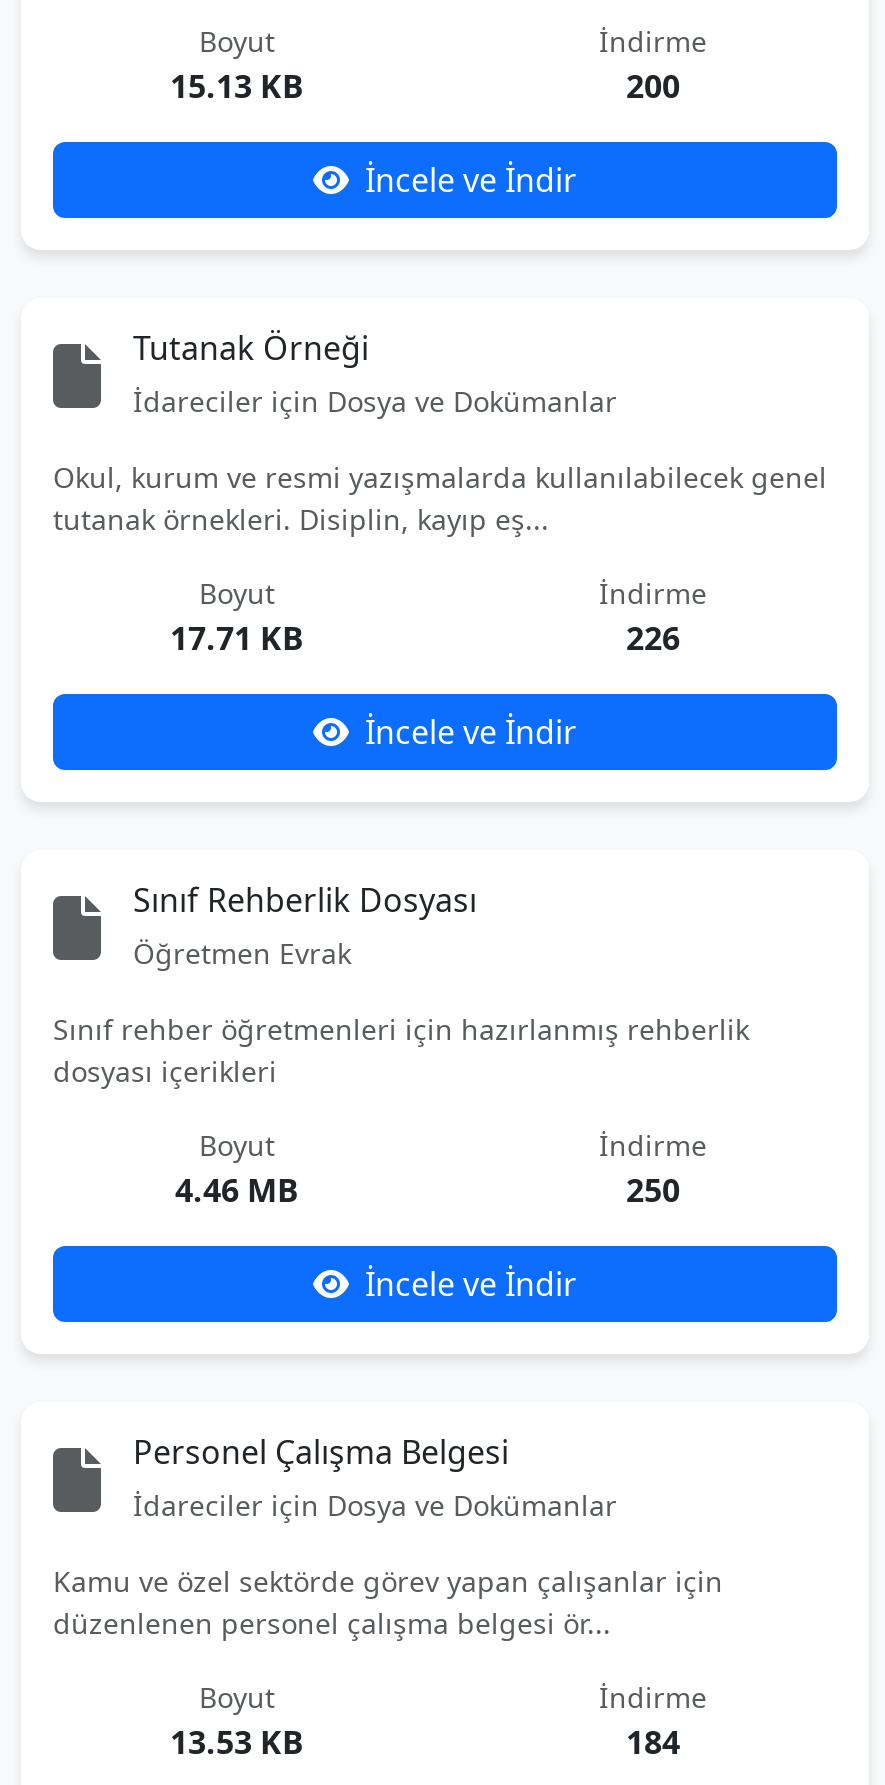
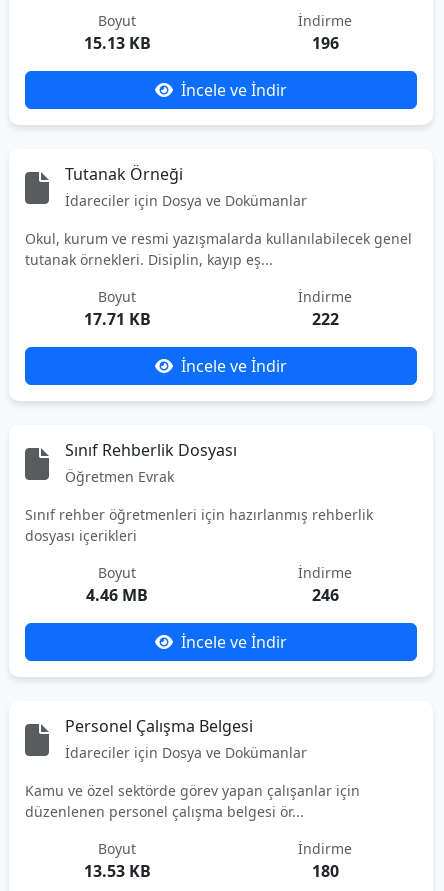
- 200
+ 196

- 226
+ 222

- 250
+ 246

- 184
+ 180
